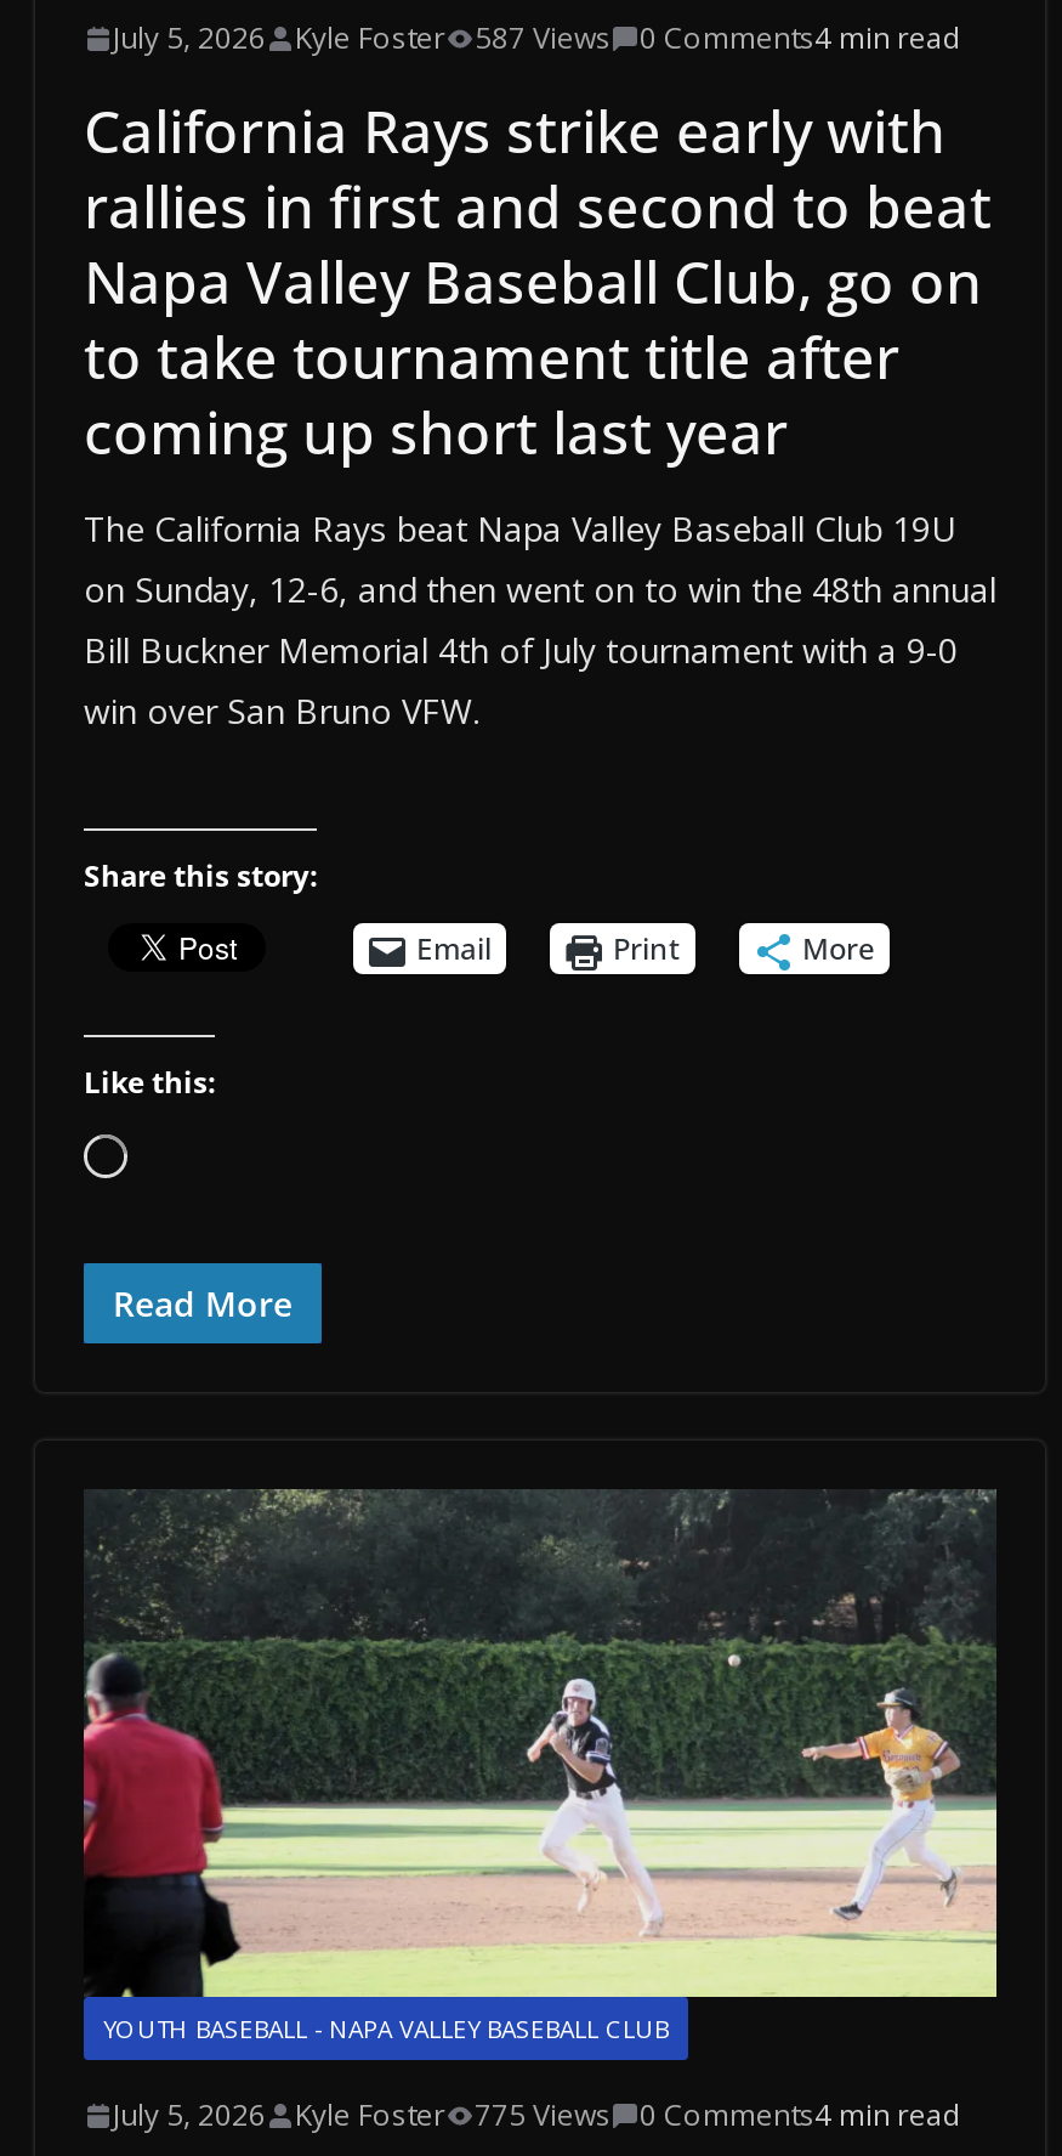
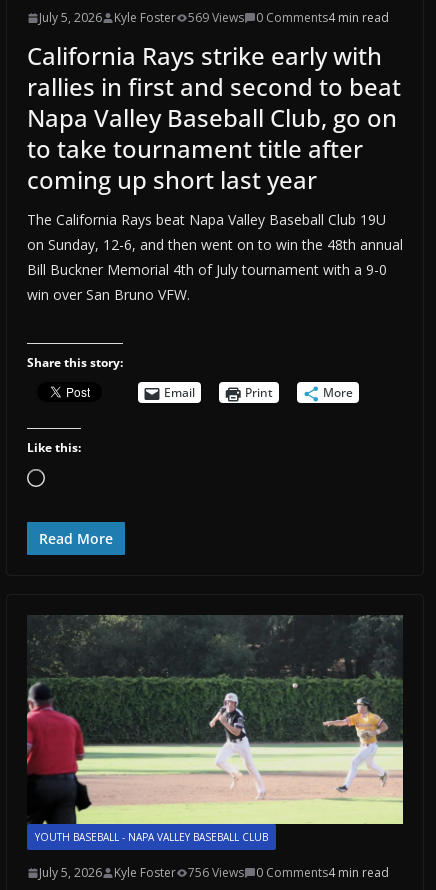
- July 5, 2026 Kyle Foster 587 Views 0 Comments4 min read
+ July 5, 2026 Kyle Foster 569 Views 0 Comments4 min read

- July 5, 2026 Kyle Foster 775 Views 0 Comments4 min read
+ July 5, 2026 Kyle Foster 756 Views 0 Comments4 min read
